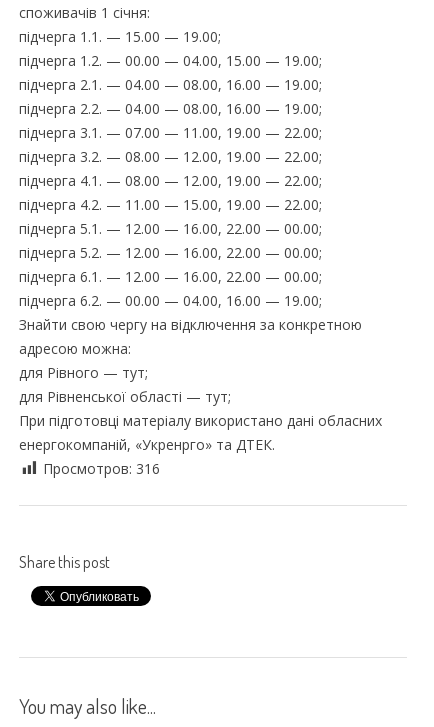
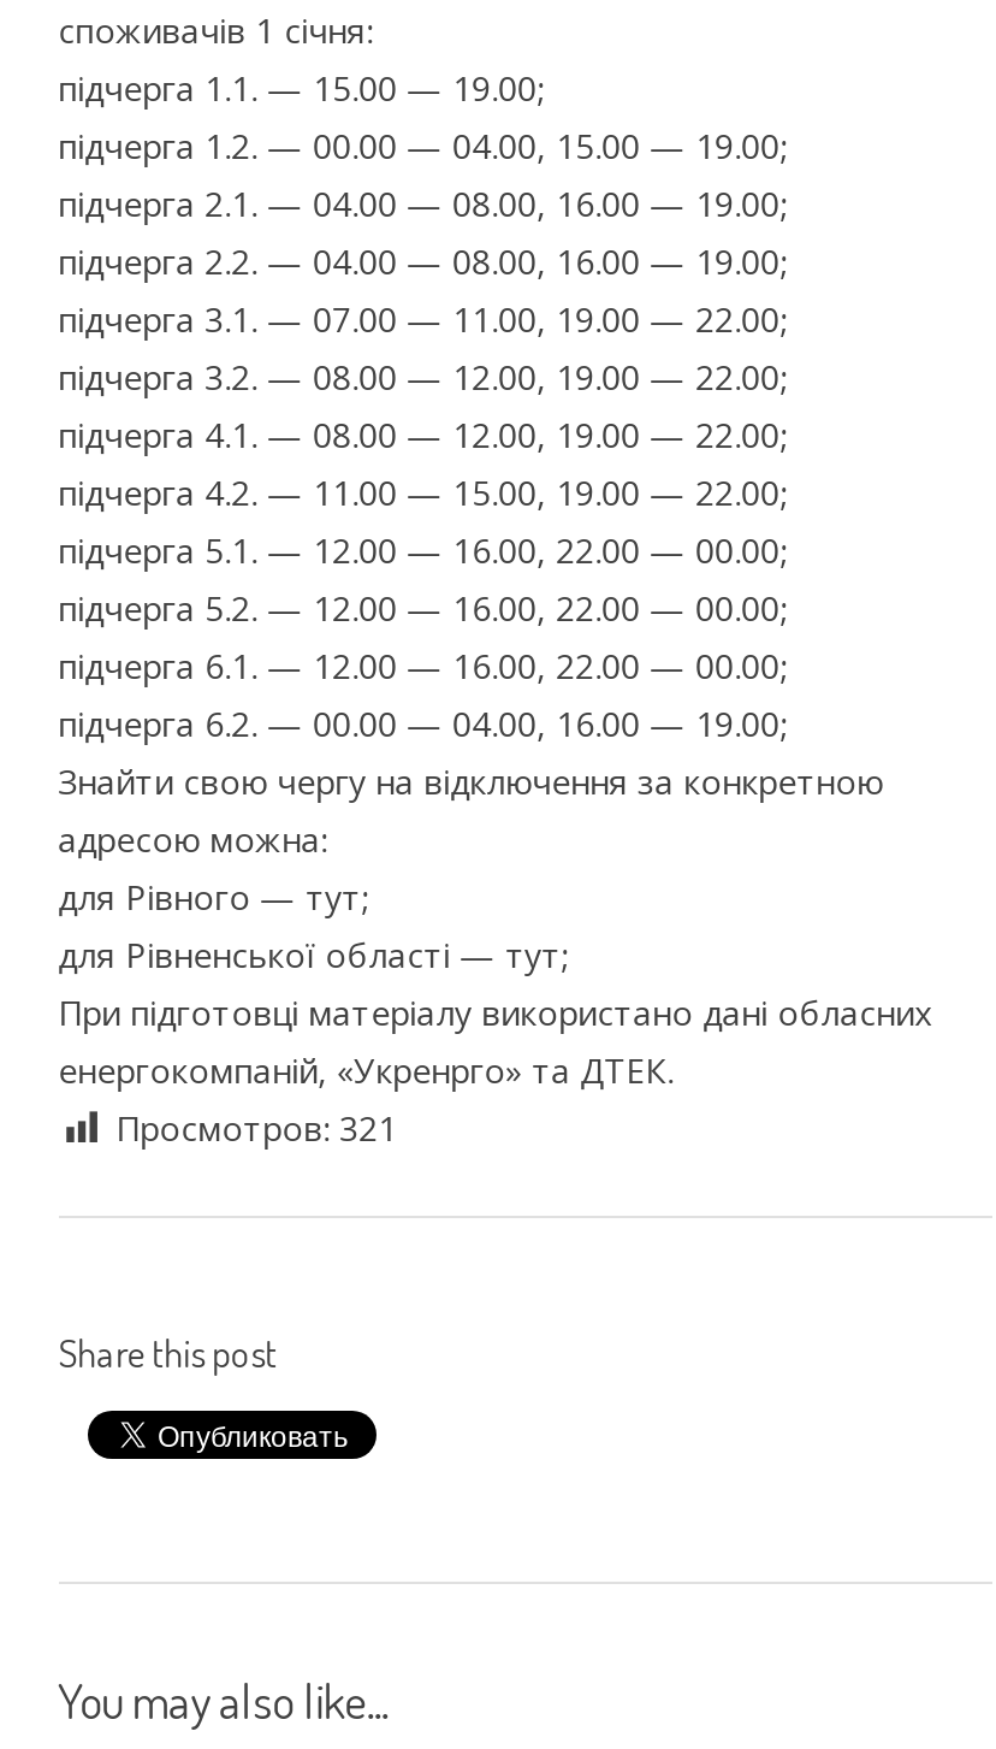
- Просмотров: 316
+ Просмотров: 321
